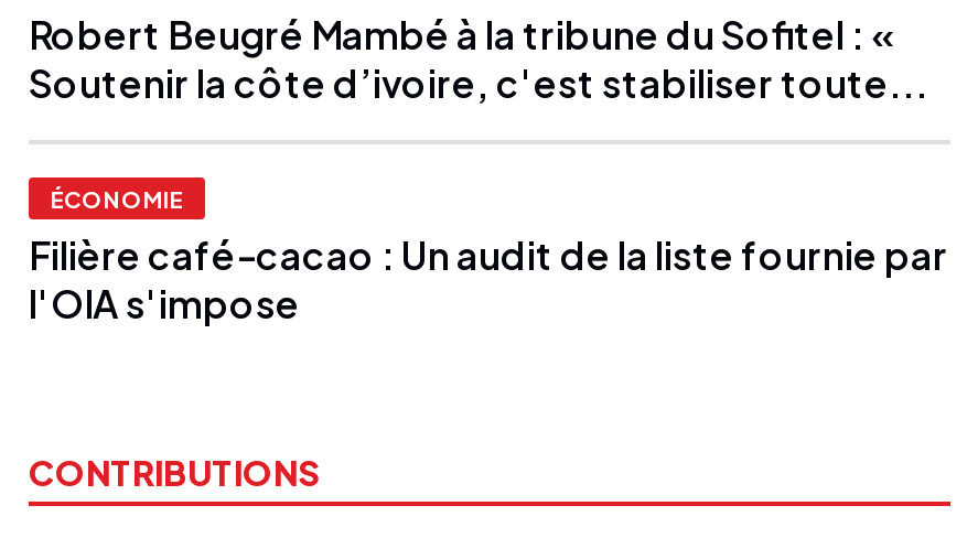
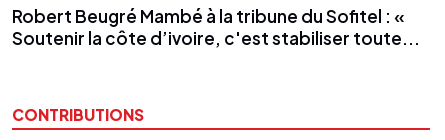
- ÉCONOMIE
- Filière café-cacao : Un audit de la liste fournie par
- l'OIA s'impose
